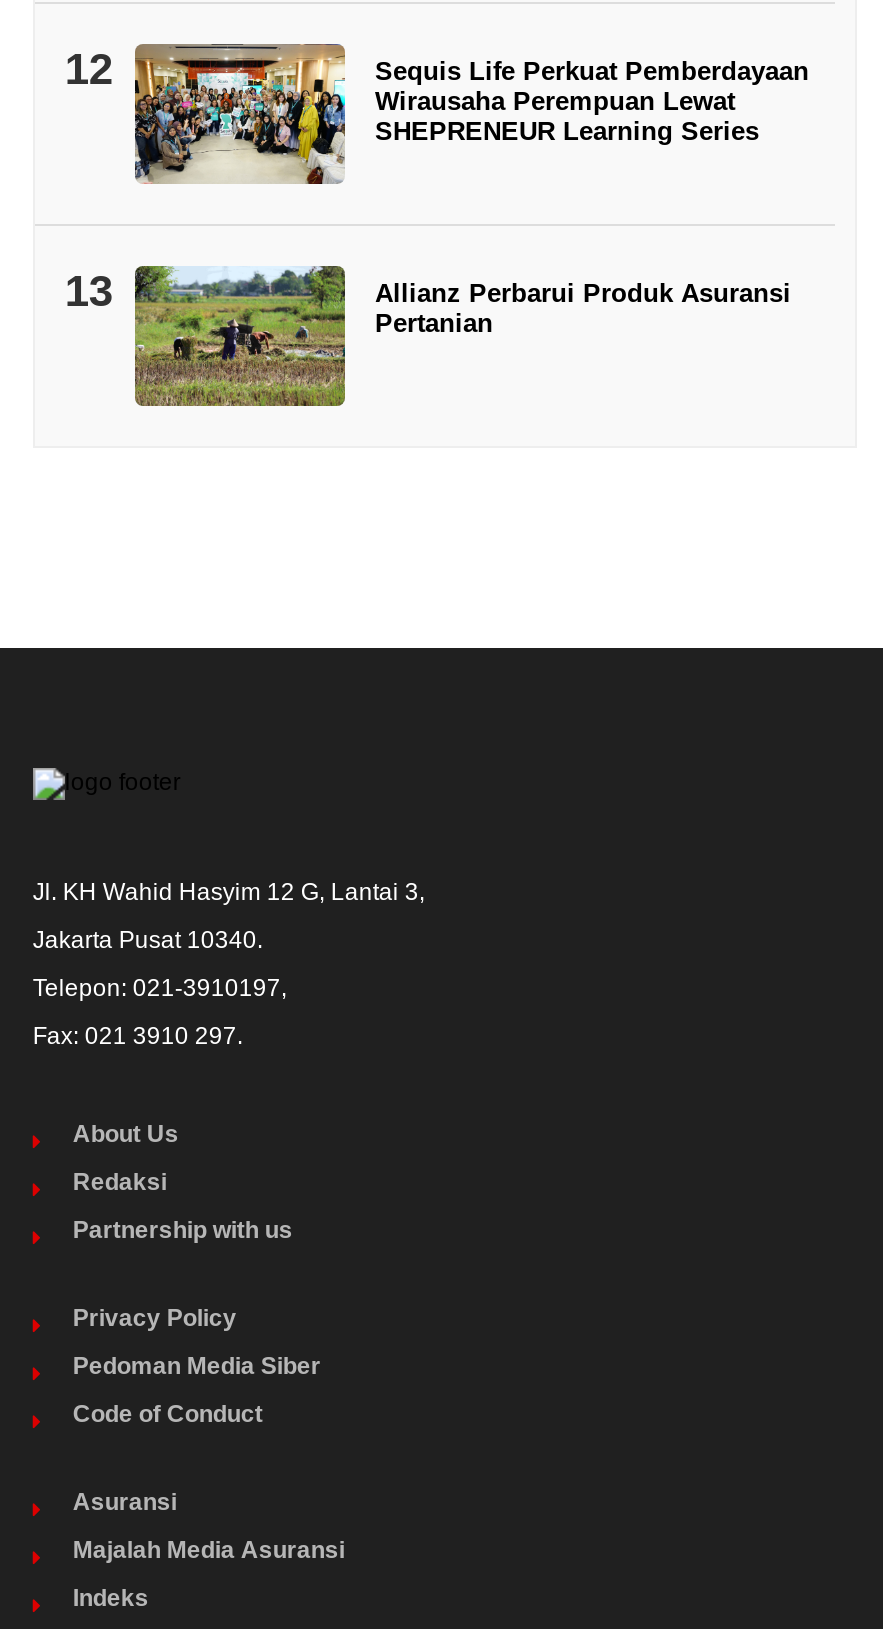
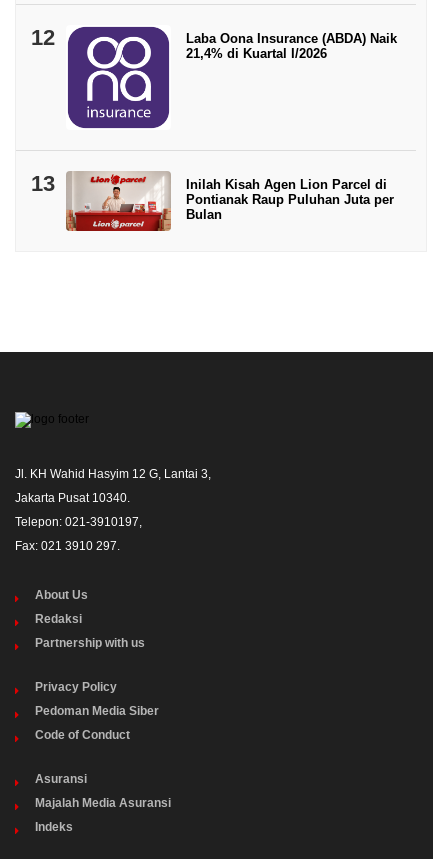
- [image]
- Sequis Life Perkuat Pemberdayaan
- Wirausaha Perempuan Lewat
- SHEPRENEUR Learning Series
+ [image]
+ Laba Oona Insurance (ABDA) Naik
+ 21,4% di Kuartal I/2026

- [image]
- Allianz Perbarui Produk Asuransi
- Pertanian
+ [image]
+ Inilah Kisah Agen Lion Parcel di
+ Pontianak Raup Puluhan Juta per
+ Bulan
